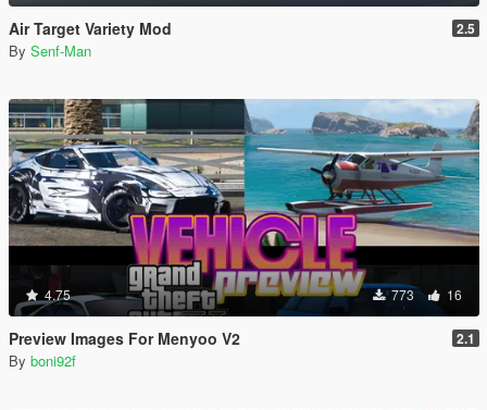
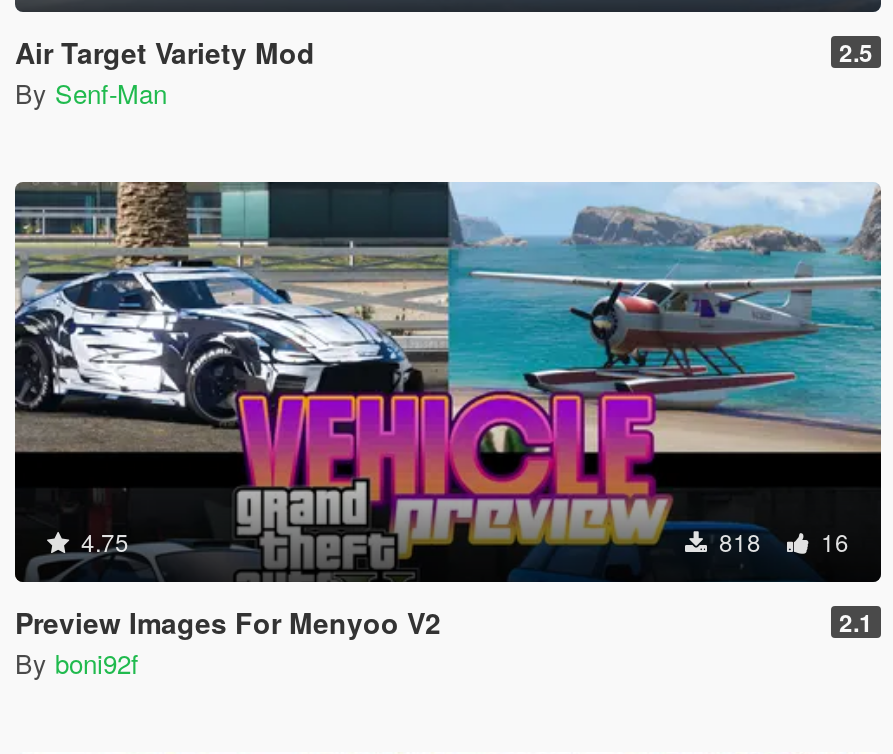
- 773 16
+ 818 16
